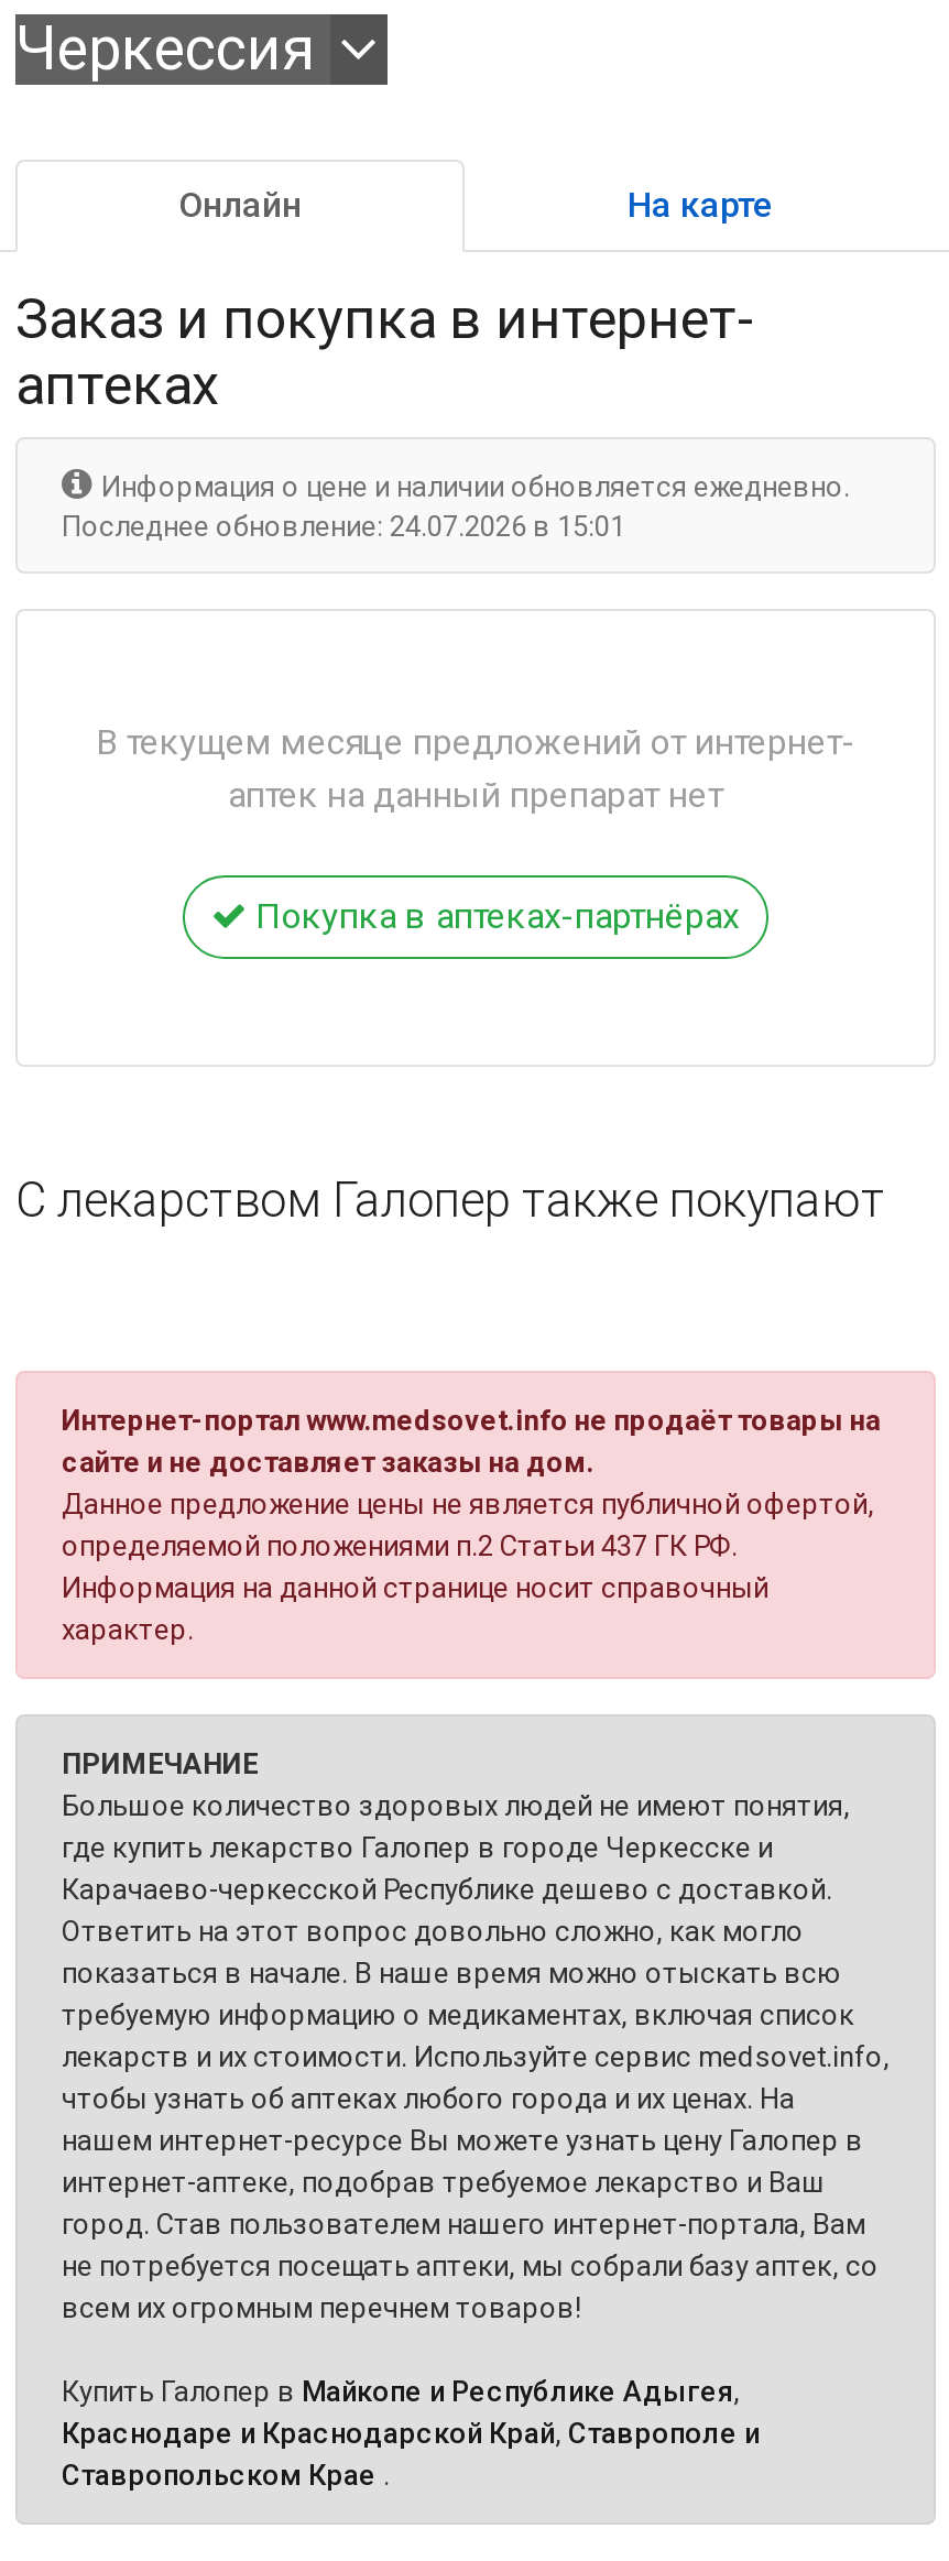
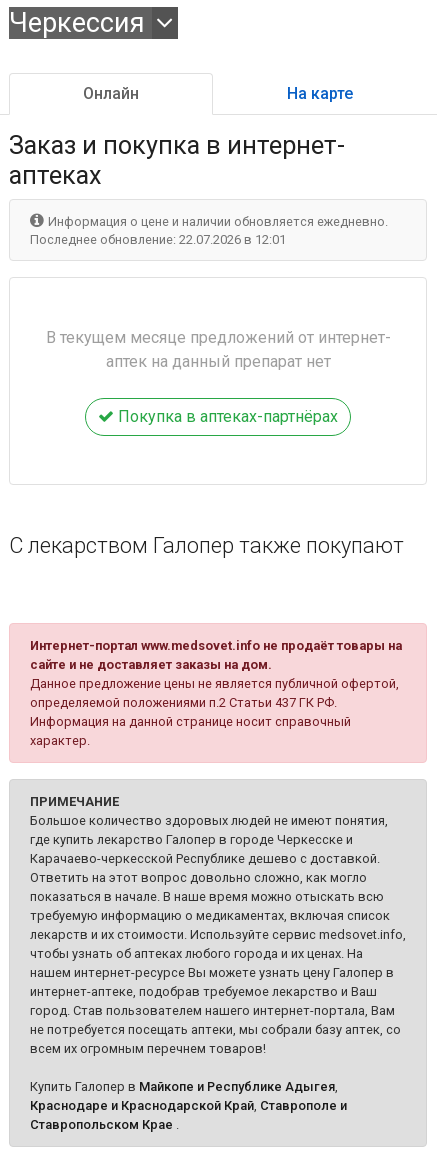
- Последнее обновление: 24.07.2026 в 15:01
+ Последнее обновление: 22.07.2026 в 12:01
